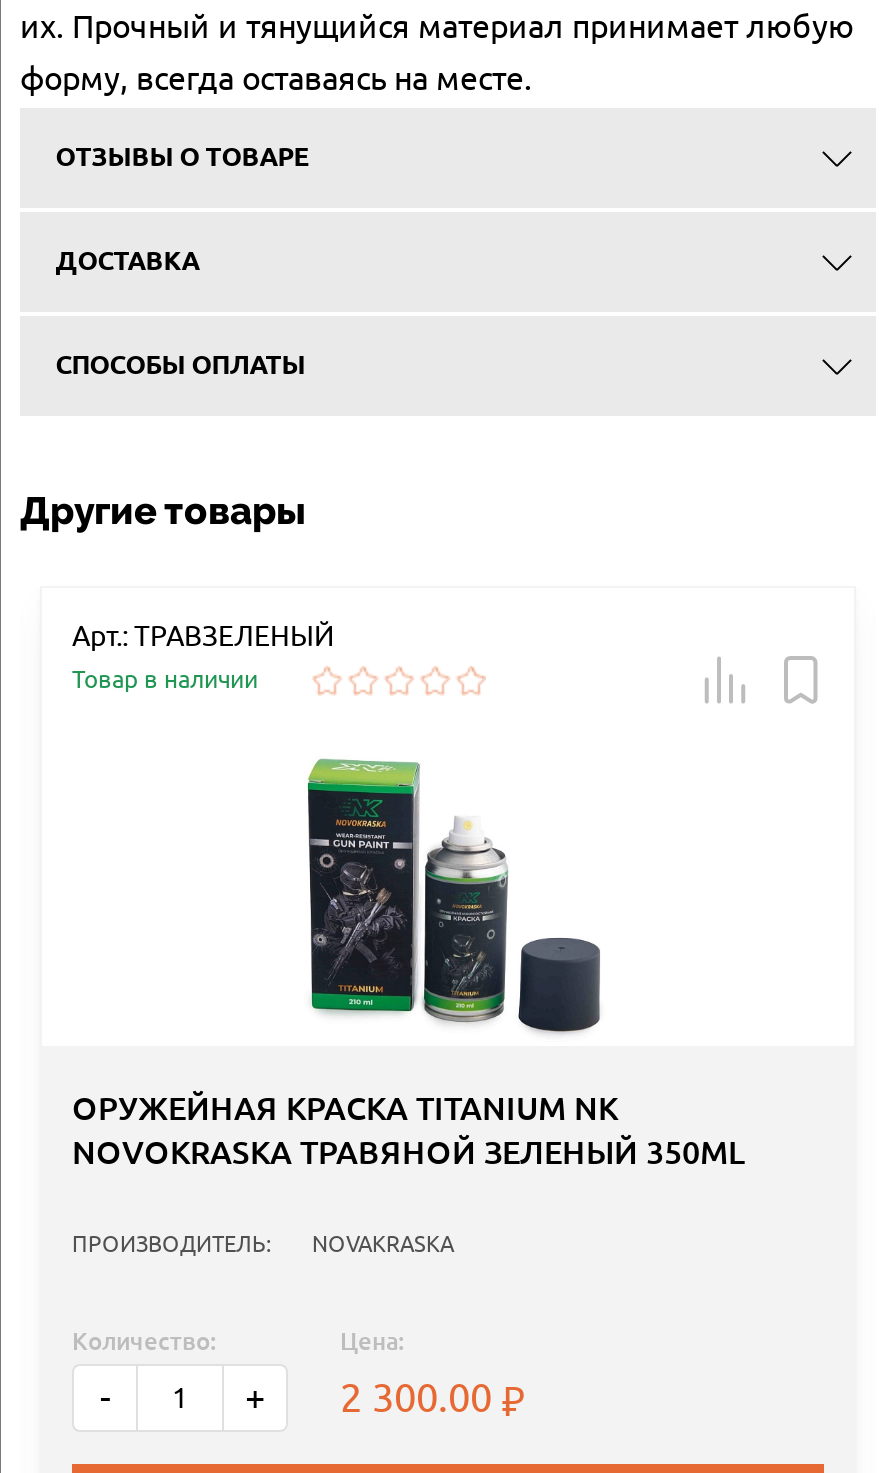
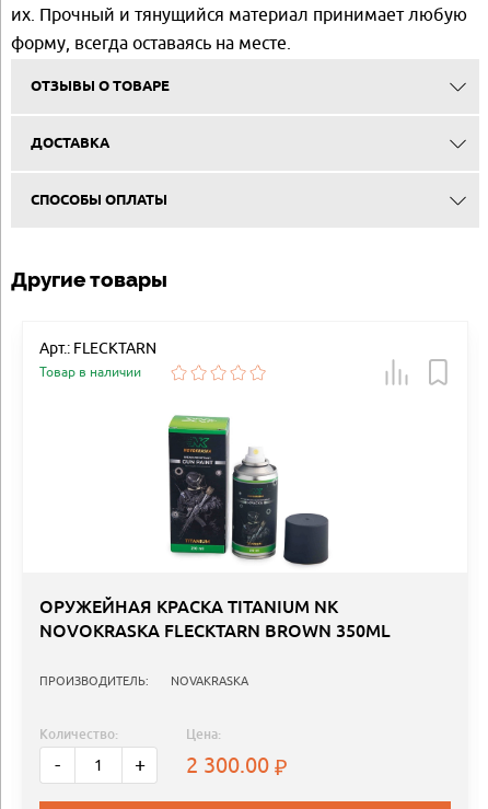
- Арт.: ТРАВЗЕЛЕНЫЙ
+ Арт.: FLECKTARN

- NOVOKRASKA ТРАВЯНОЙ ЗЕЛЕНЫЙ 350ML
+ NOVOKRASKA FLECKTARN BROWN 350ML
